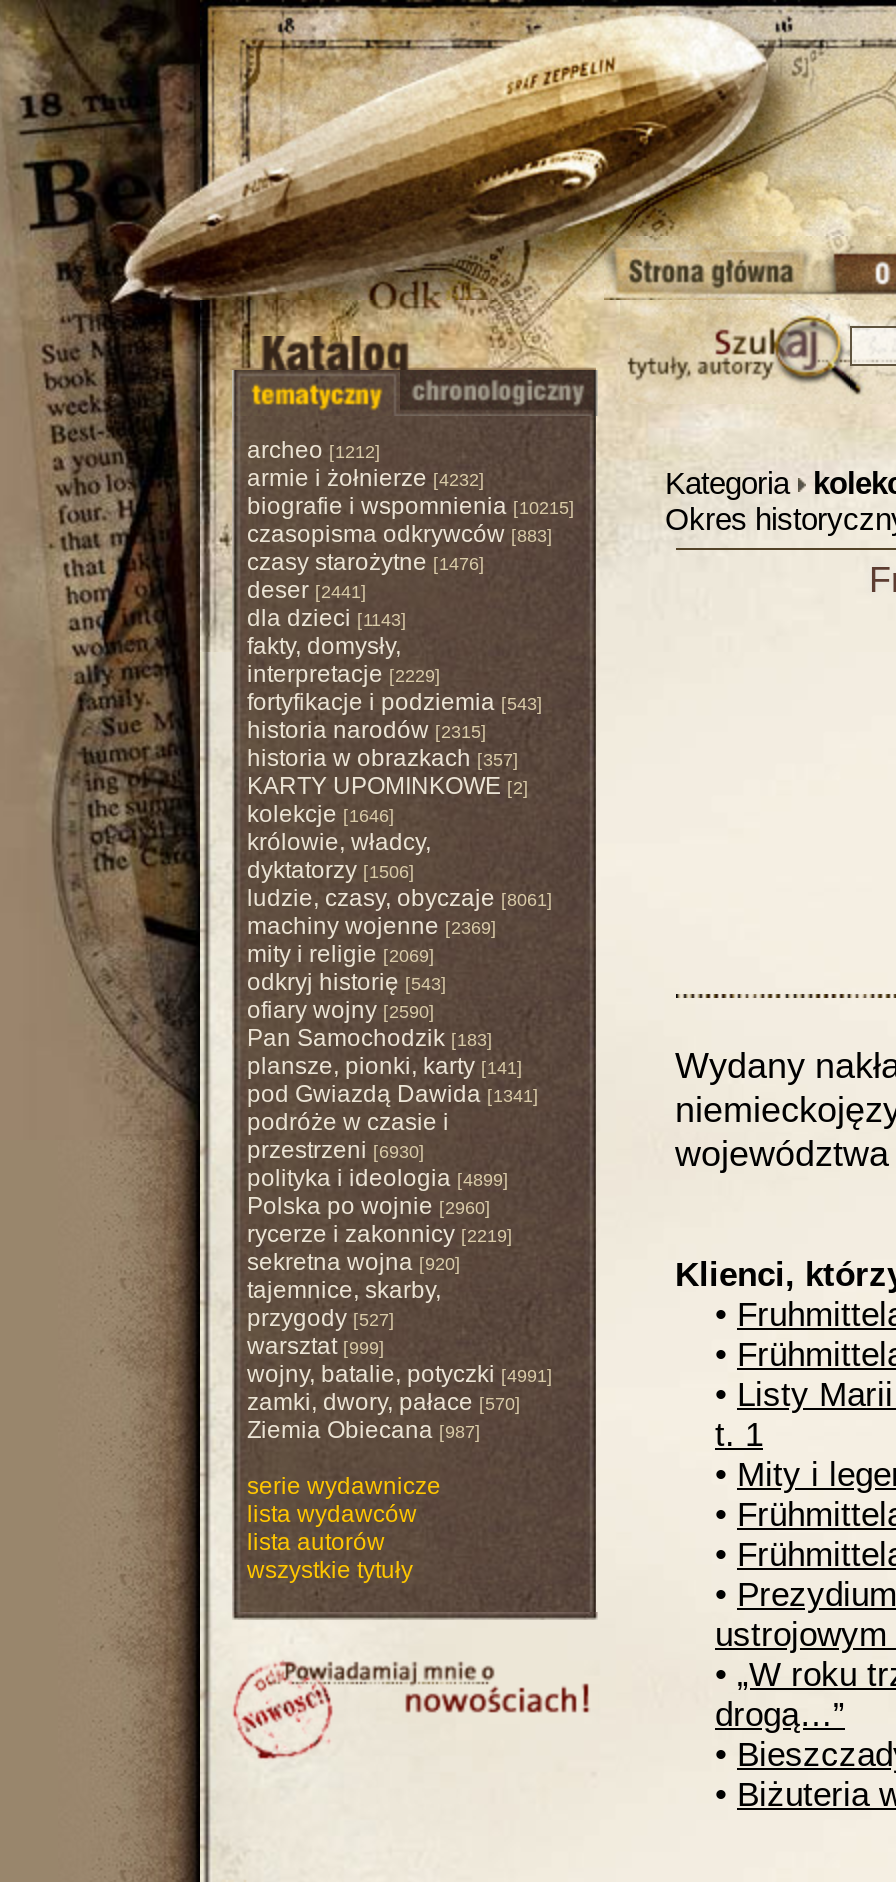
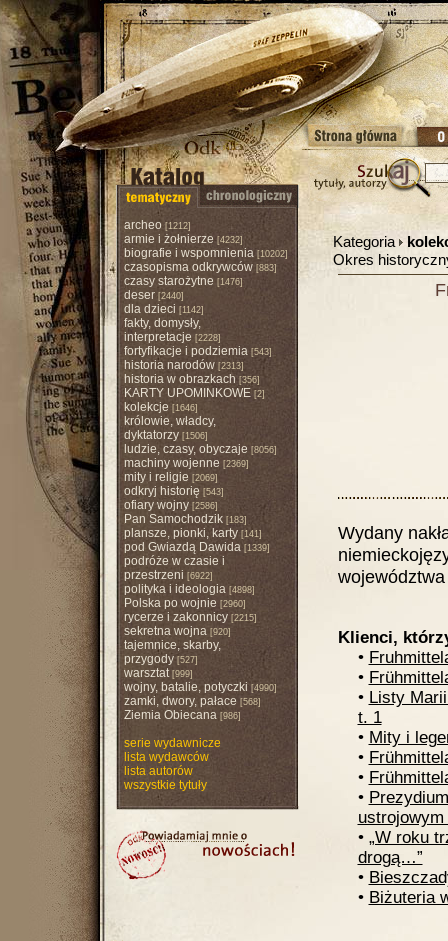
- biografie i wspomnienia [10215]
+ biografie i wspomnienia [10202]

- deser [2441]
+ deser [2440]

- dla dzieci [1143]
+ dla dzieci [1142]

- interpretacje [2229]
+ interpretacje [2228]

- historia narodów [2315]
+ historia narodów [2313]

- historia w obrazkach [357]
+ historia w obrazkach [356]

- ludzie, czasy, obyczaje [8061]
+ ludzie, czasy, obyczaje [8056]

- ofiary wojny [2590]
+ ofiary wojny [2586]

- pod Gwiazdą Dawida [1341]
+ pod Gwiazdą Dawida [1339]

- przestrzeni [6930]
+ przestrzeni [6922]

- polityka i ideologia [4899]
+ polityka i ideologia [4898]

- rycerze i zakonnicy [2219]
+ rycerze i zakonnicy [2215]

- wojny, batalie, potyczki [4991]
+ wojny, batalie, potyczki [4990]

- zamki, dwory, pałace [570]
+ zamki, dwory, pałace [568]

- Ziemia Obiecana [987]
+ Ziemia Obiecana [986]
